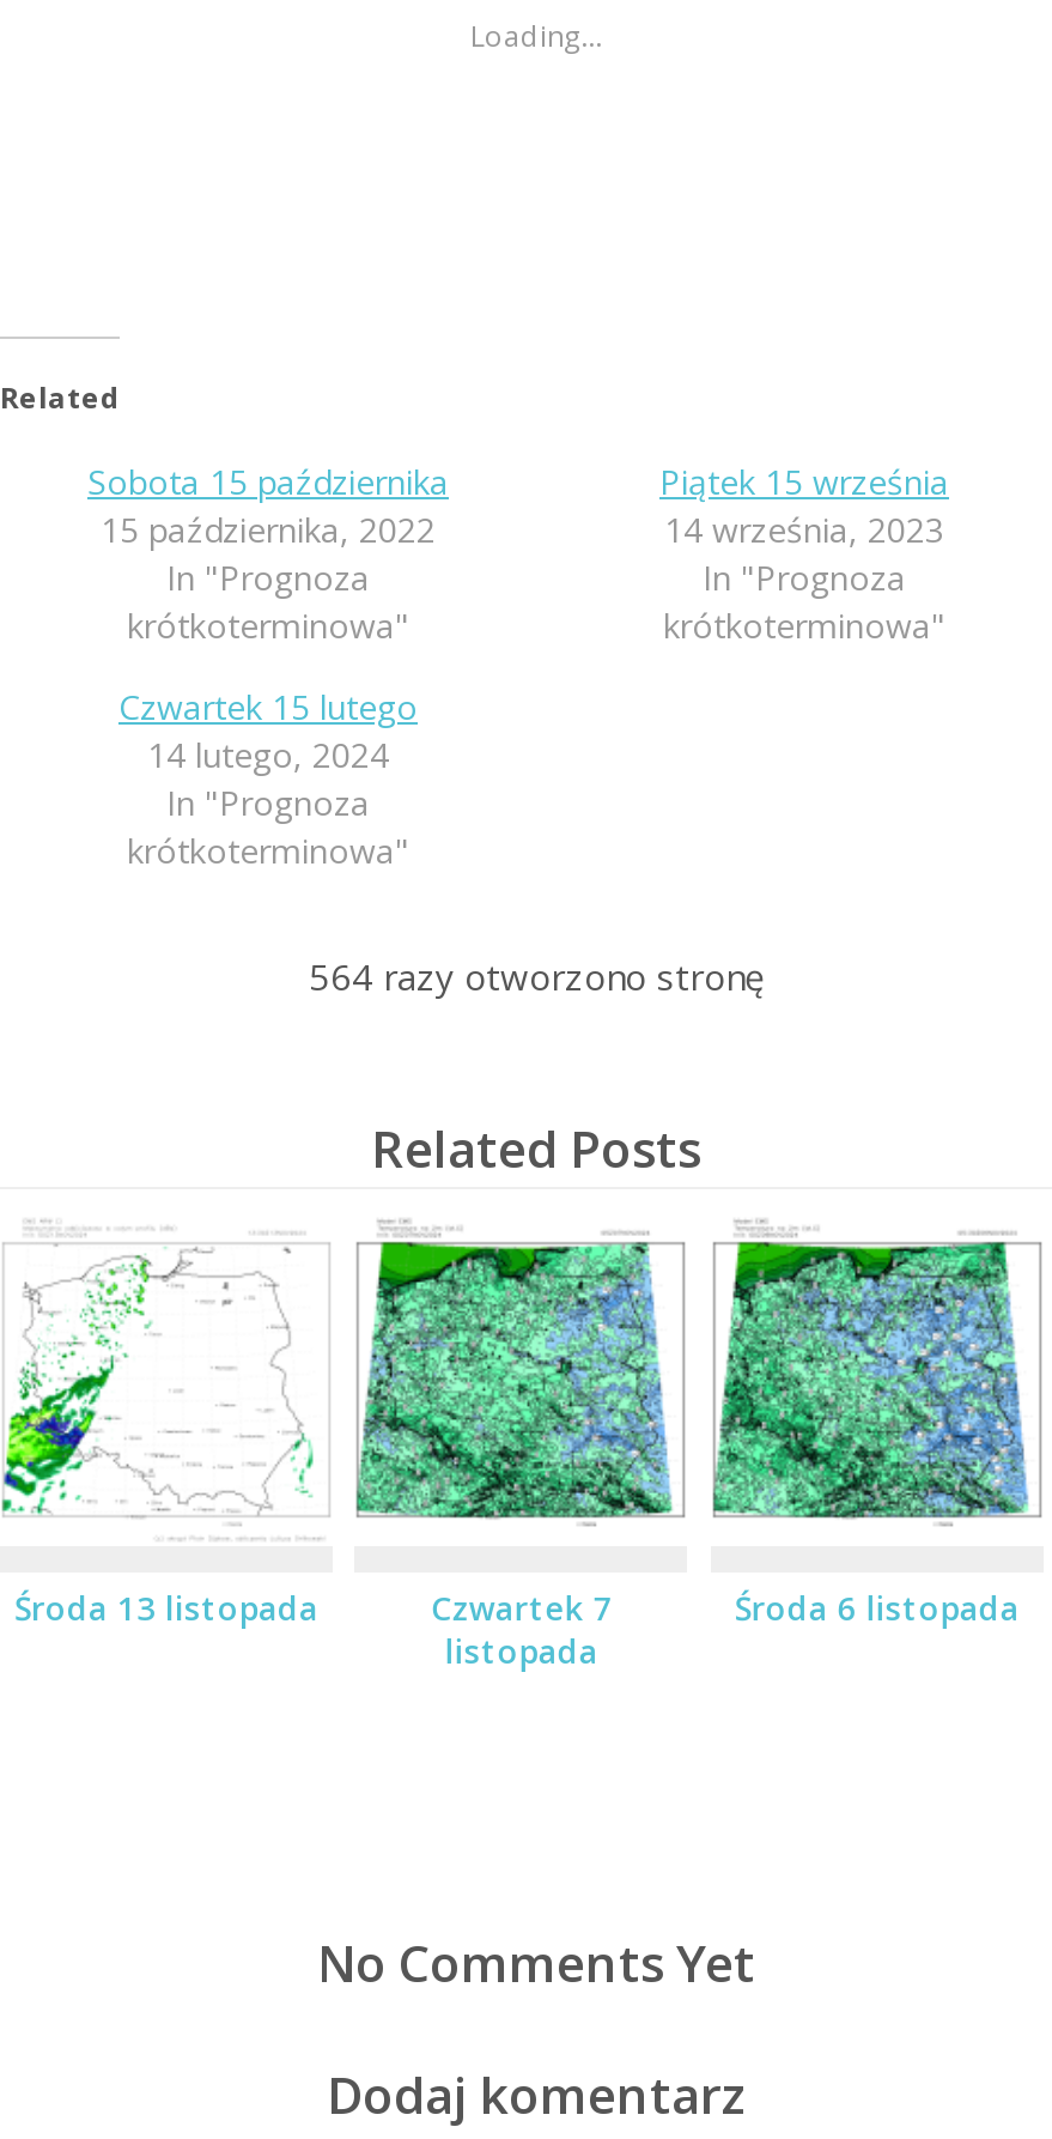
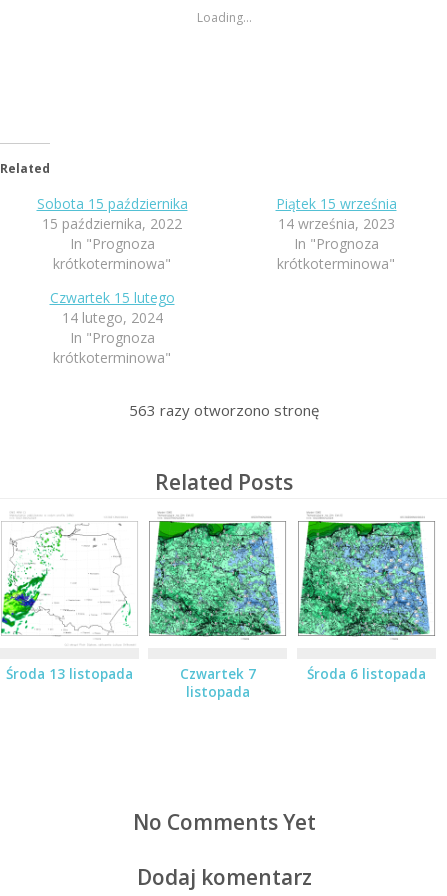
- 564 razy otworzono stronę
+ 563 razy otworzono stronę
